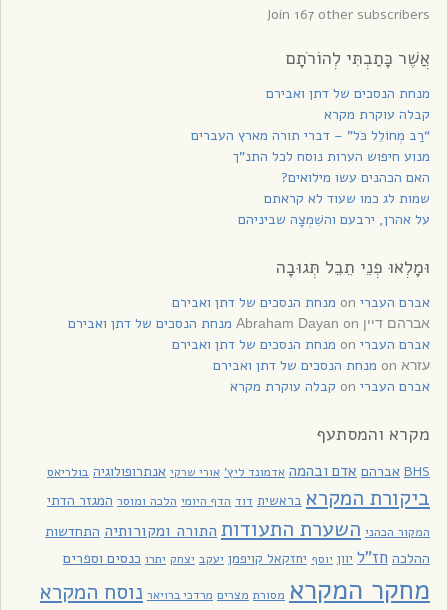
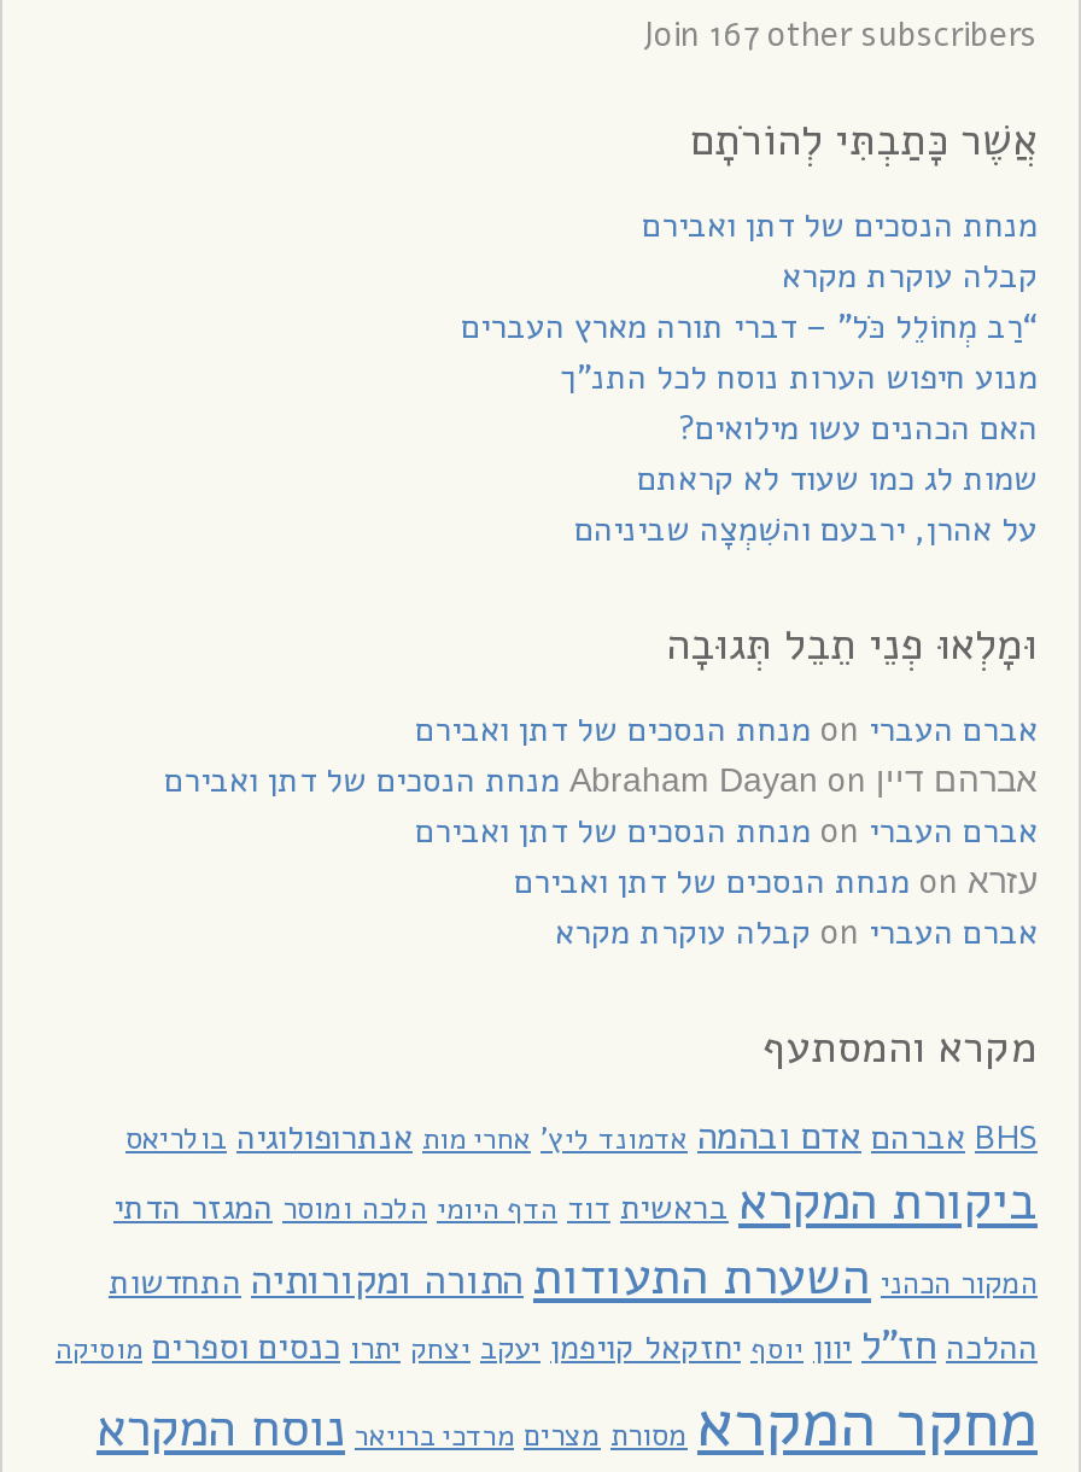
- BHS אברהם אדם ובהמה אדמונד ליץ' אורי שרקי אנתרופולוגיה בולריאס
+ BHS אברהם אדם ובהמה אדמונד ליץ' אחרי מות אנתרופולוגיה בולריאס

- ההלכה חז"ל יוון יוסף יחזקאל קויפמן יעקב יצחק יתרו כנסים וספרים
+ ההלכה חז"ל יוון יוסף יחזקאל קויפמן יעקב יצחק יתרו כנסים וספרים מוסיקה
